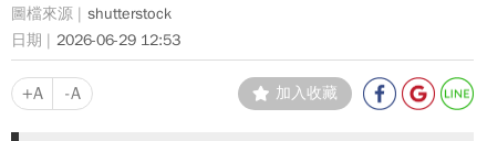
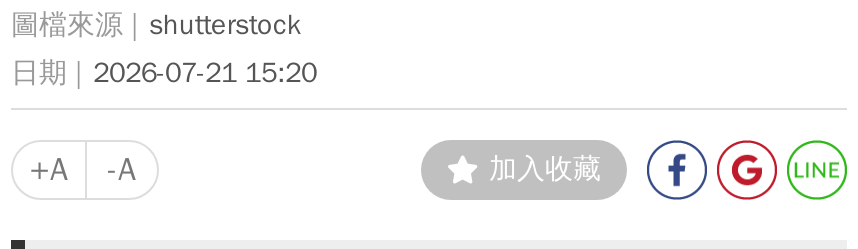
- 2026-06-29 12:53
+ 2026-07-21 15:20
